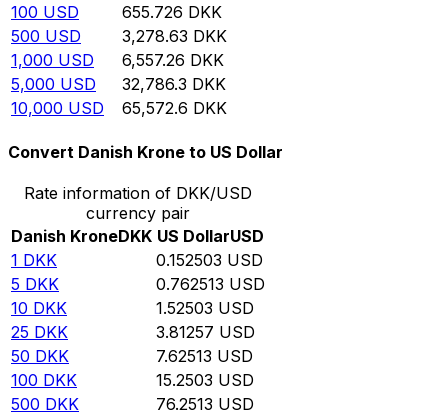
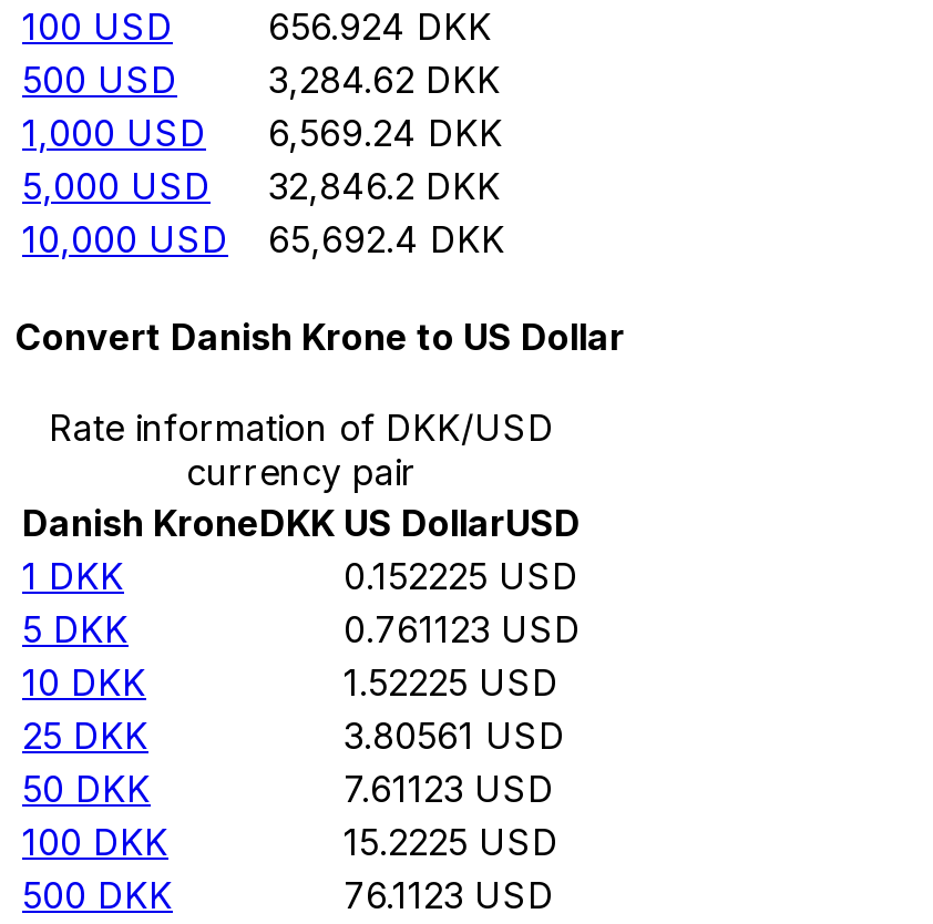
- 655.726 DKK
+ 656.924 DKK

- 3,278.63 DKK
+ 3,284.62 DKK

- 1,000 USD 6,557.26 DKK
+ 1,000 USD 6,569.24 DKK

- 5,000 USD 32,786.3 DKK
+ 5,000 USD 32,846.2 DKK

- 10,000 USD 65,572.6 DKK
+ 10,000 USD 65,692.4 DKK

- 0.152503 USD
+ 0.152225 USD

- 0.762513 USD
+ 0.761123 USD

- 1.52503 USD
+ 1.52225 USD

- 3.81257 USD
+ 3.80561 USD

- 7.62513 USD
+ 7.61123 USD

- 15.2503 USD
+ 15.2225 USD

- 76.2513 USD
+ 76.1123 USD
